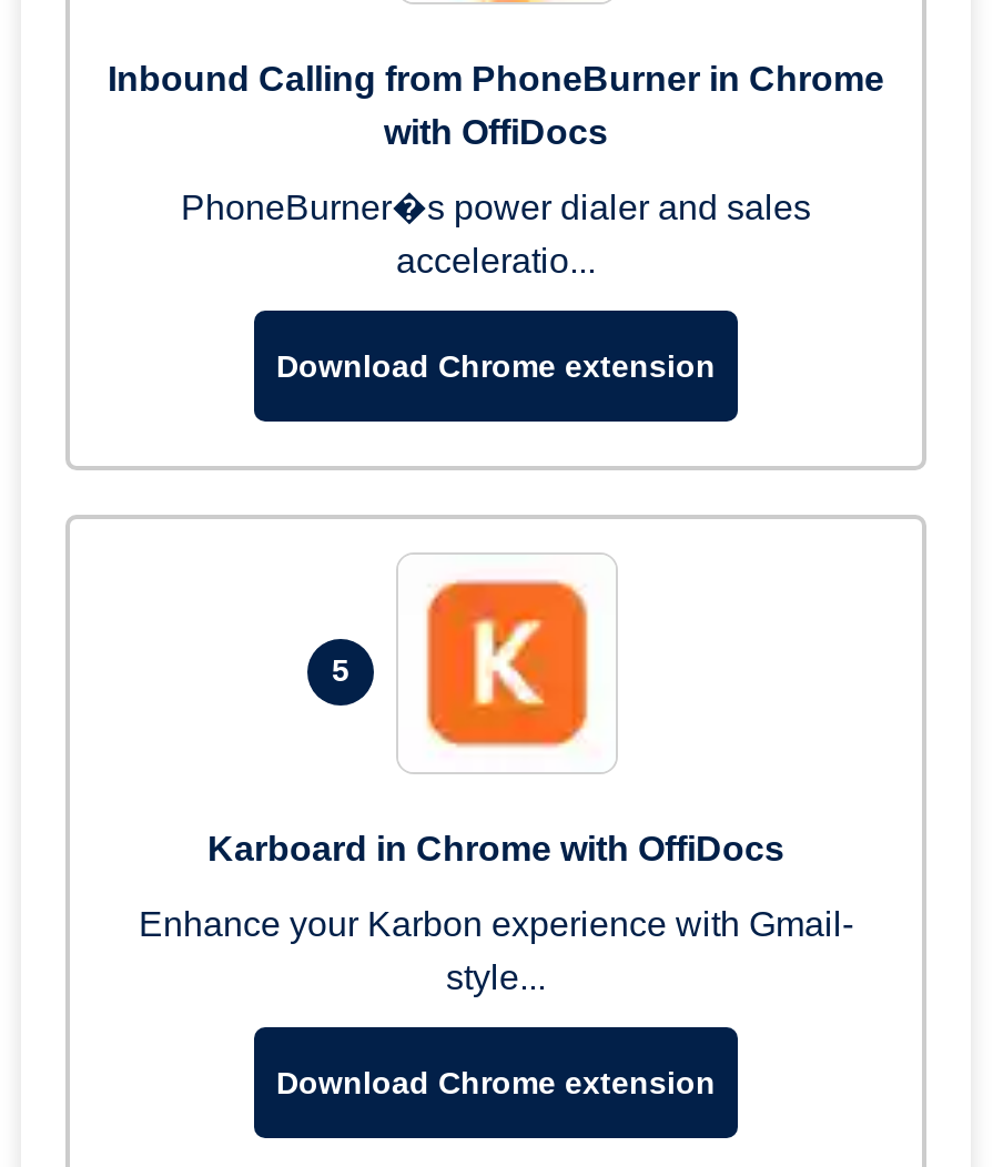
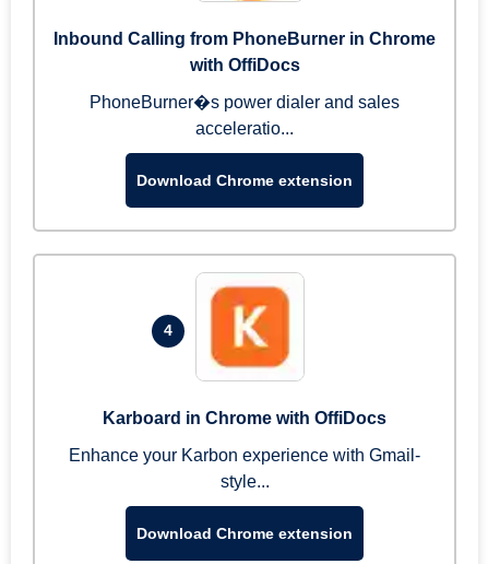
- 5
+ 4
